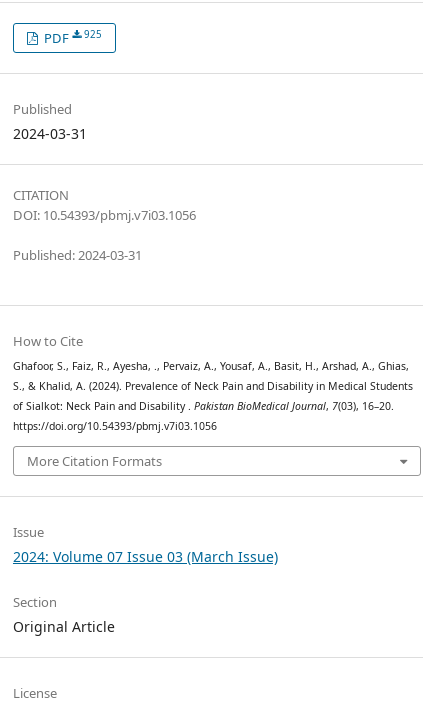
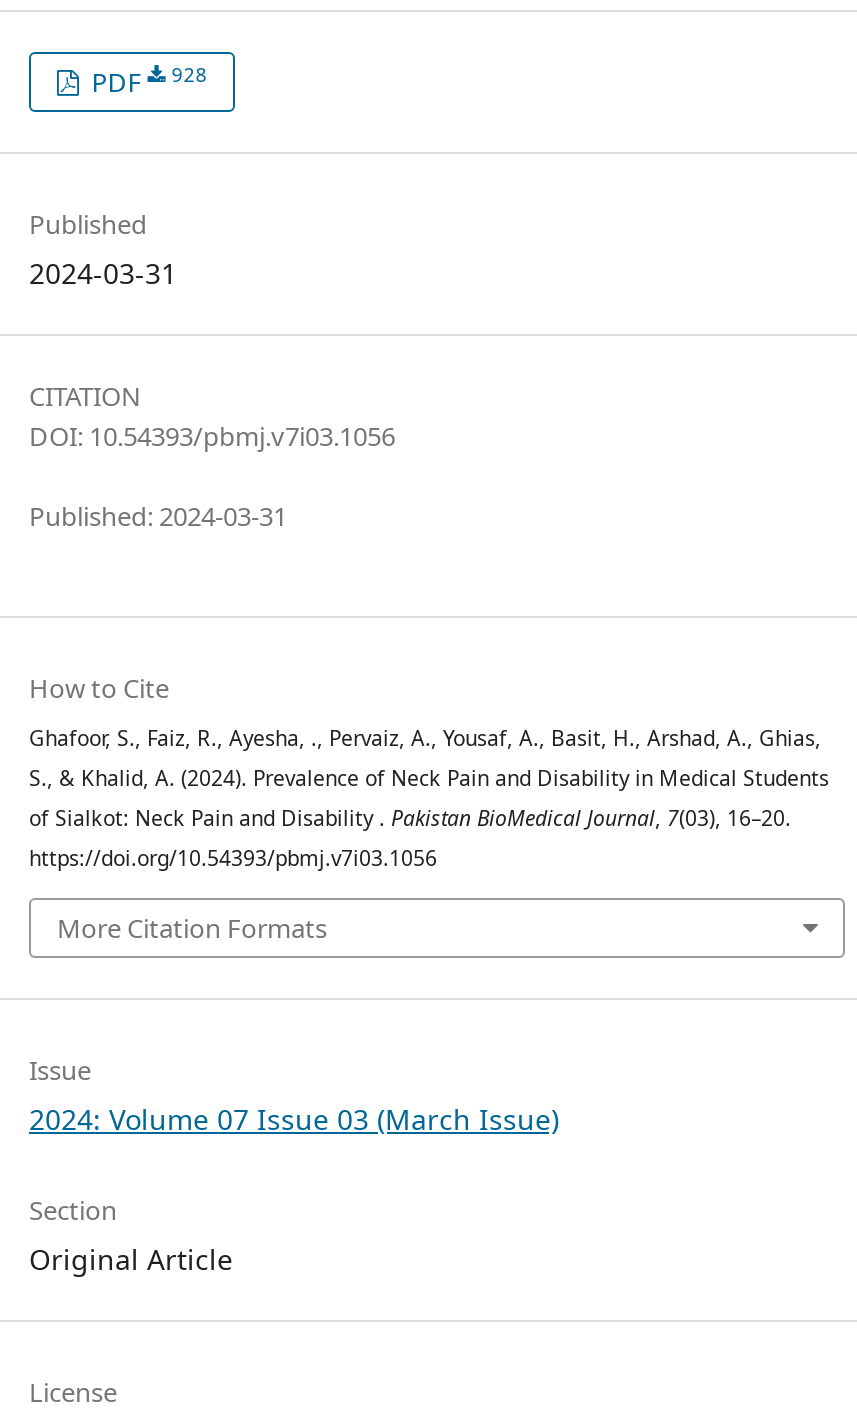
- PDF 925
+ PDF 928
